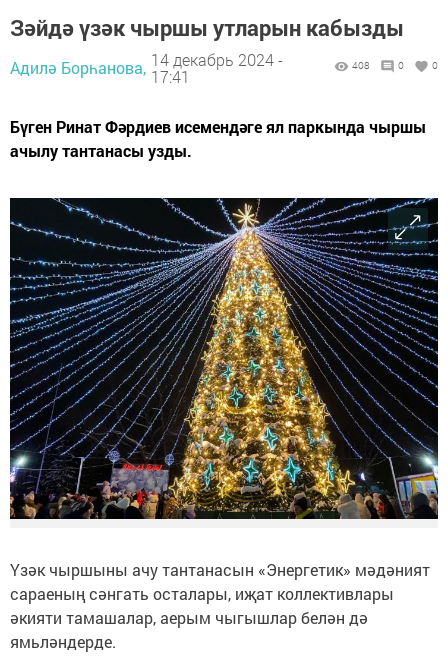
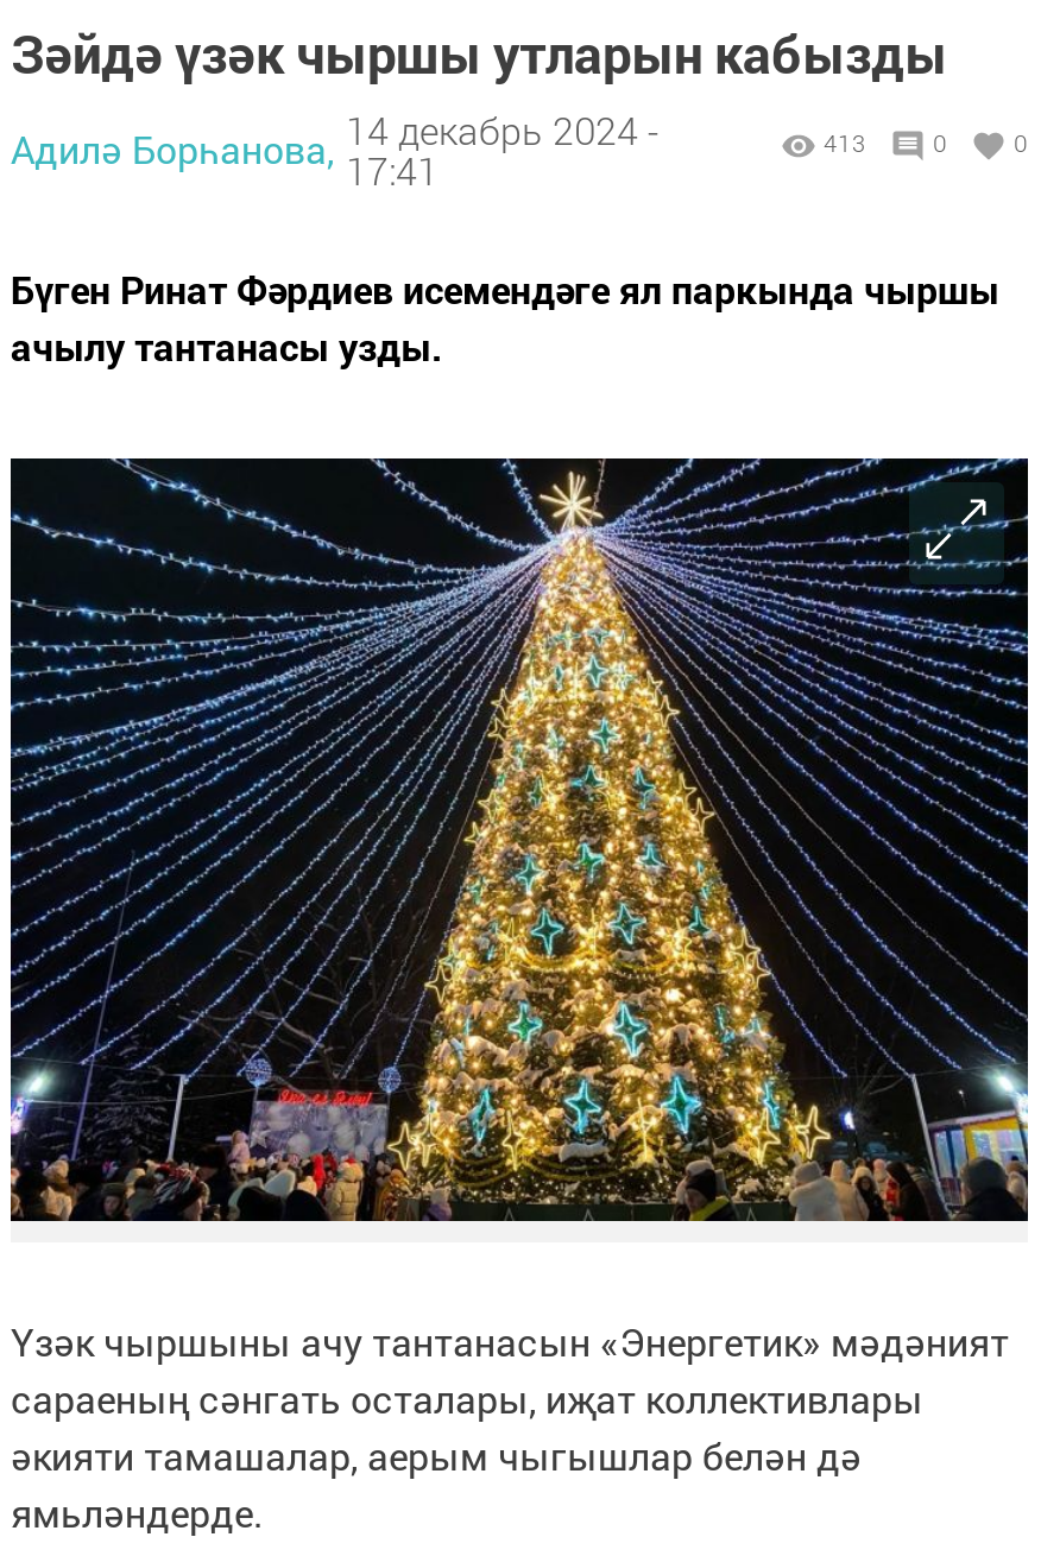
- 408
+ 413
